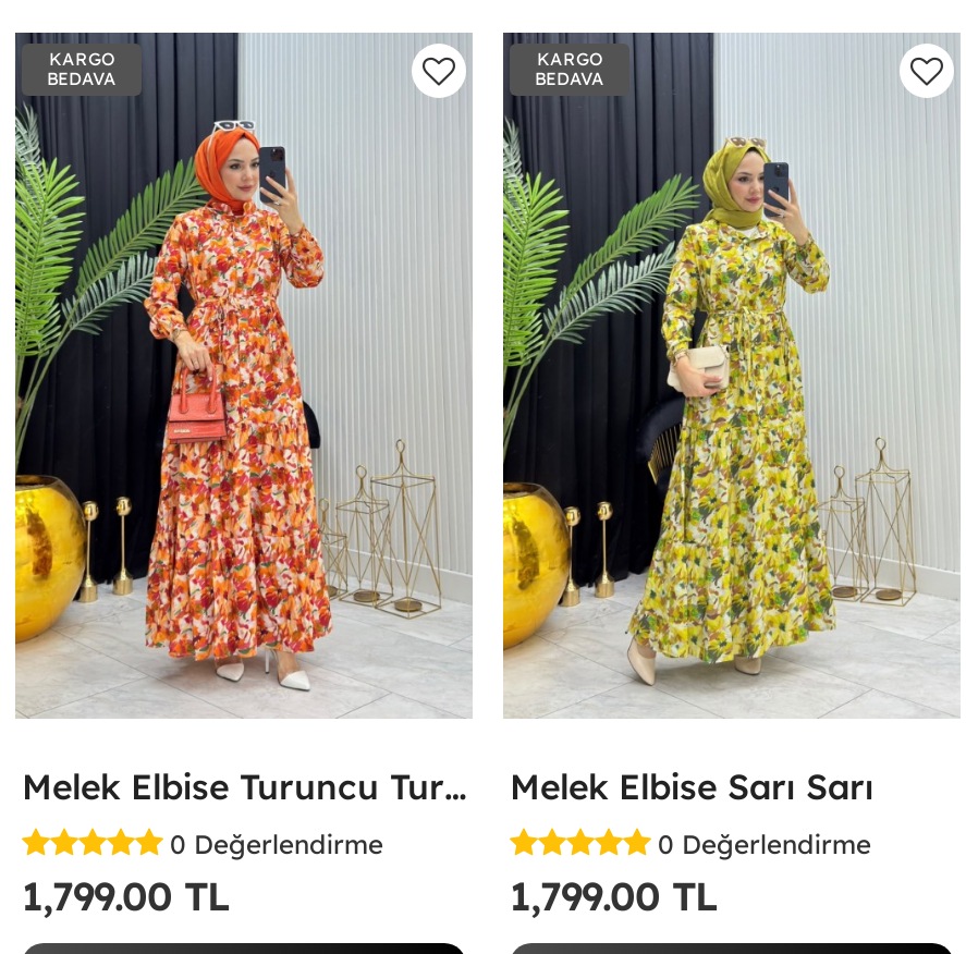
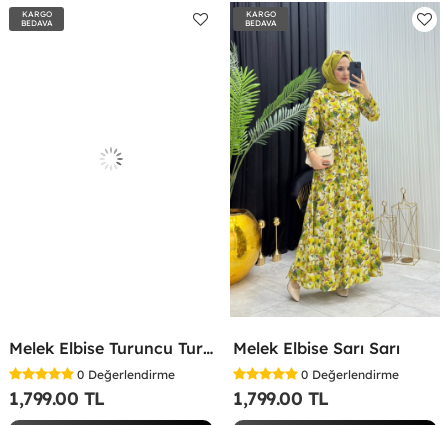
- [image]
